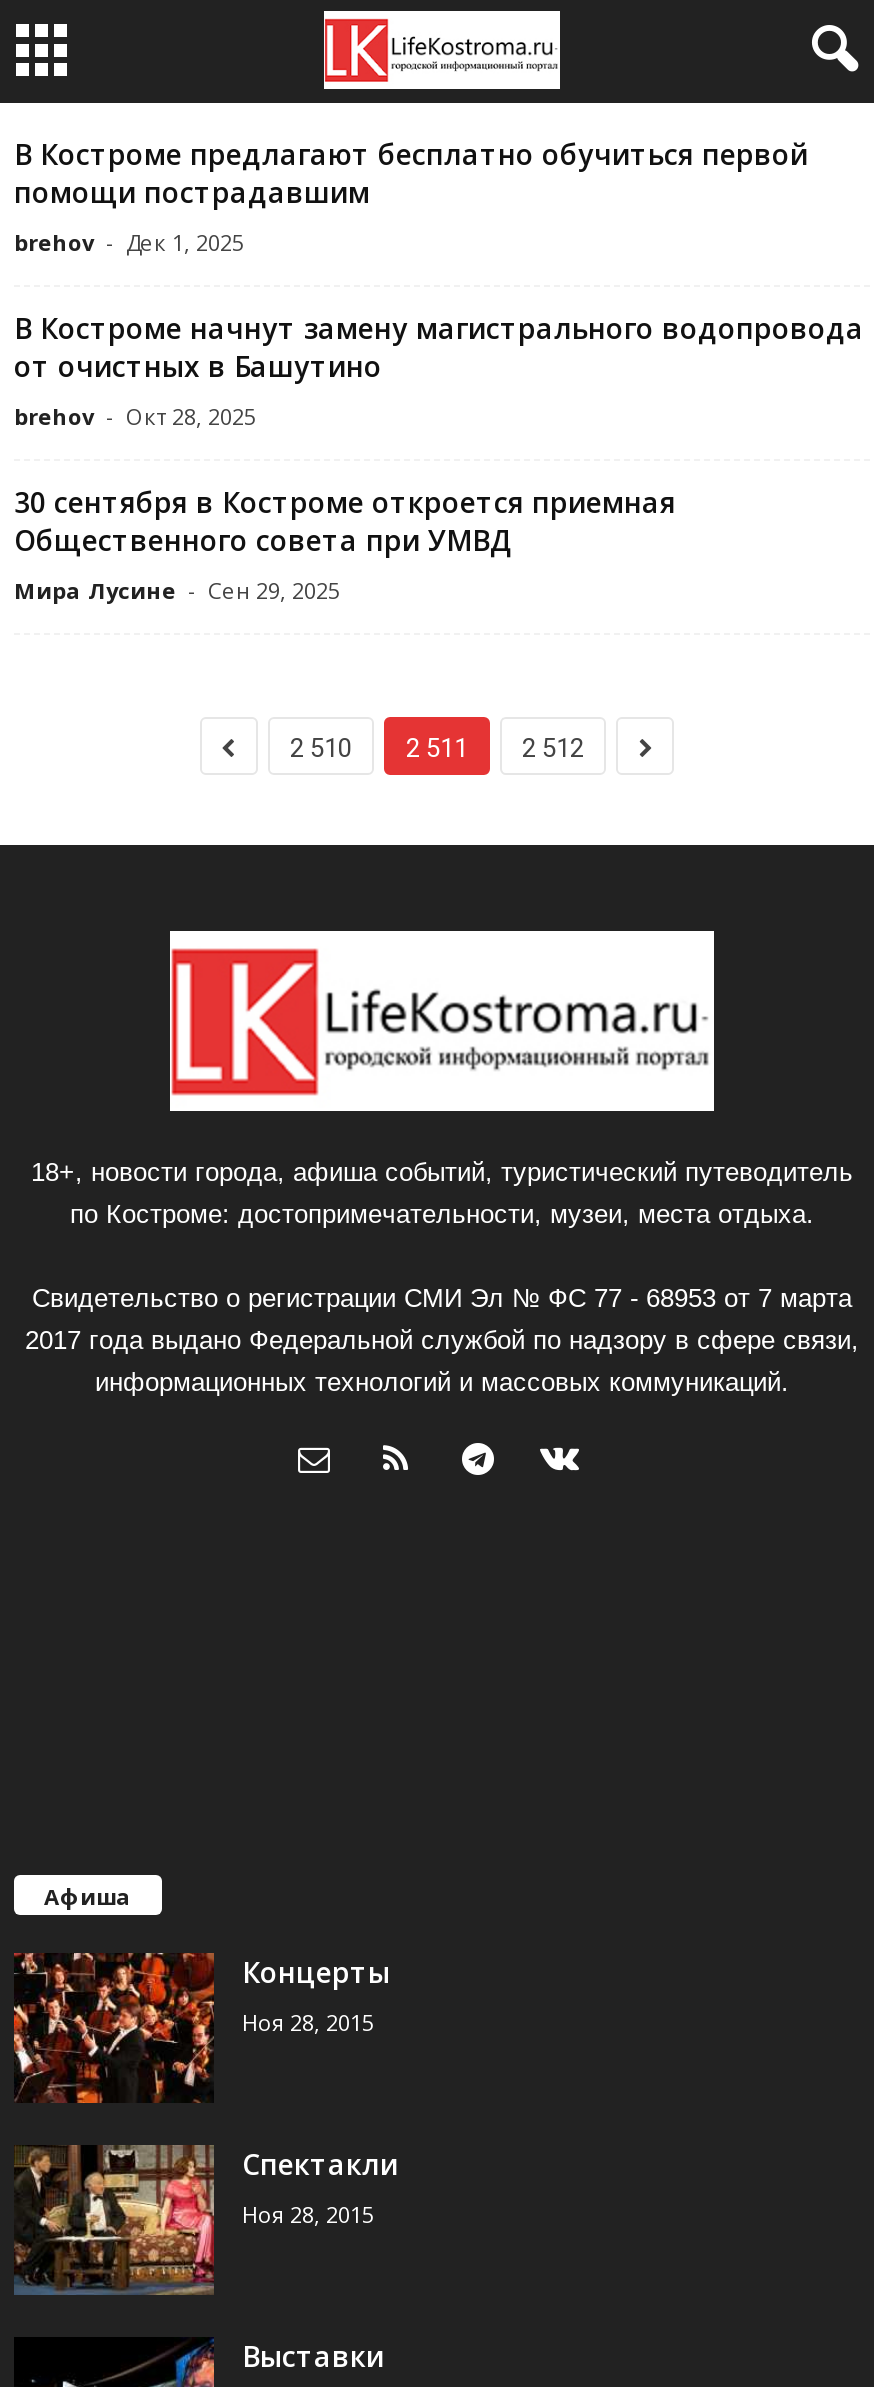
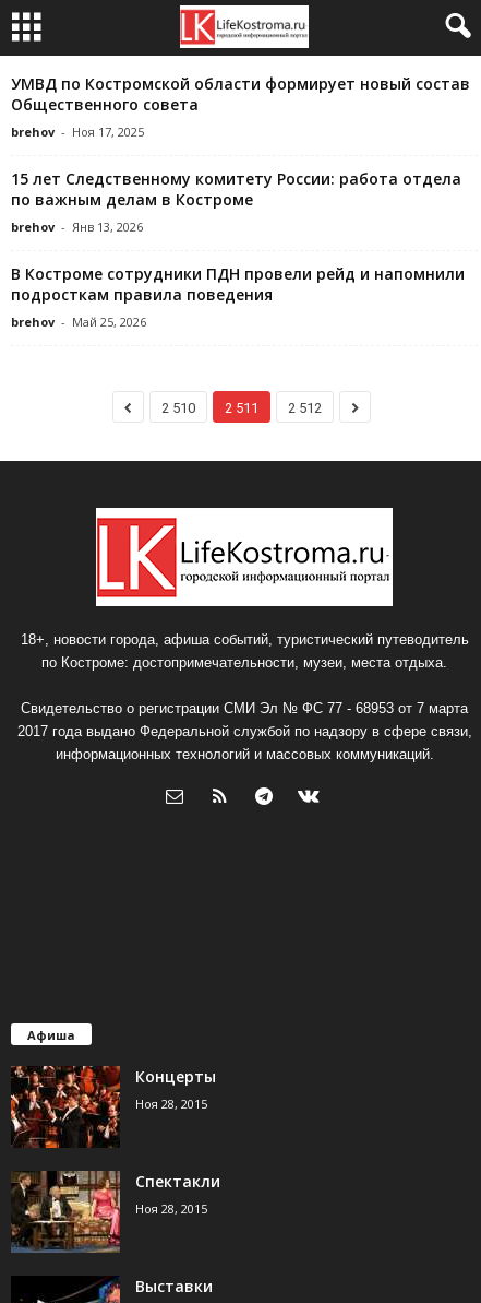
- В Костроме предлагают бесплатно обучиться первой
- помощи пострадавшим
- brehov - Дек 1, 2025
+ УМВД по Костромской области формирует новый состав
+ Общественного совета
+ brehov - Ноя 17, 2025

- В Костроме начнут замену магистрального водопровода
- от очистных в Башутино
- brehov - Окт 28, 2025
+ 15 лет Следственному комитету России: работа отдела
+ по важным делам в Костроме
+ brehov - Янв 13, 2026

- 30 сентября в Костроме откроется приемная
- Общественного совета при УМВД
- Мира Лусине - Сен 29, 2025
+ В Костроме сотрудники ПДН провели рейд и напомнили
+ подросткам правила поведения
+ brehov - Май 25, 2026
